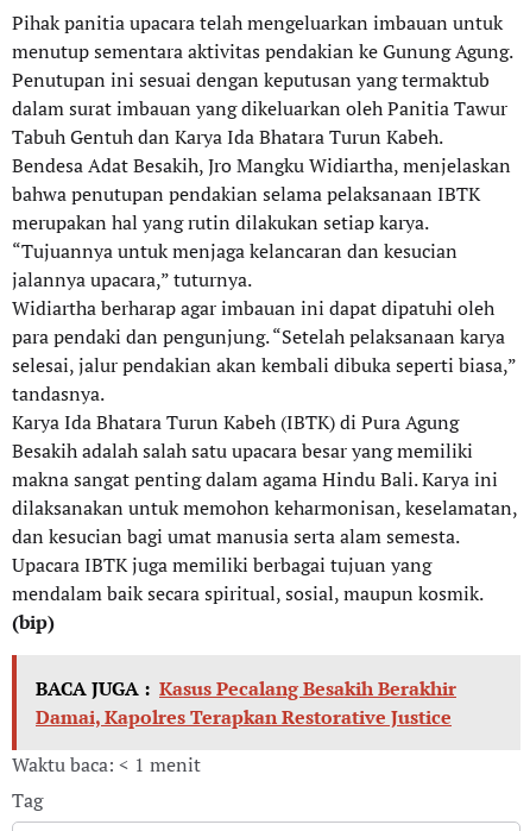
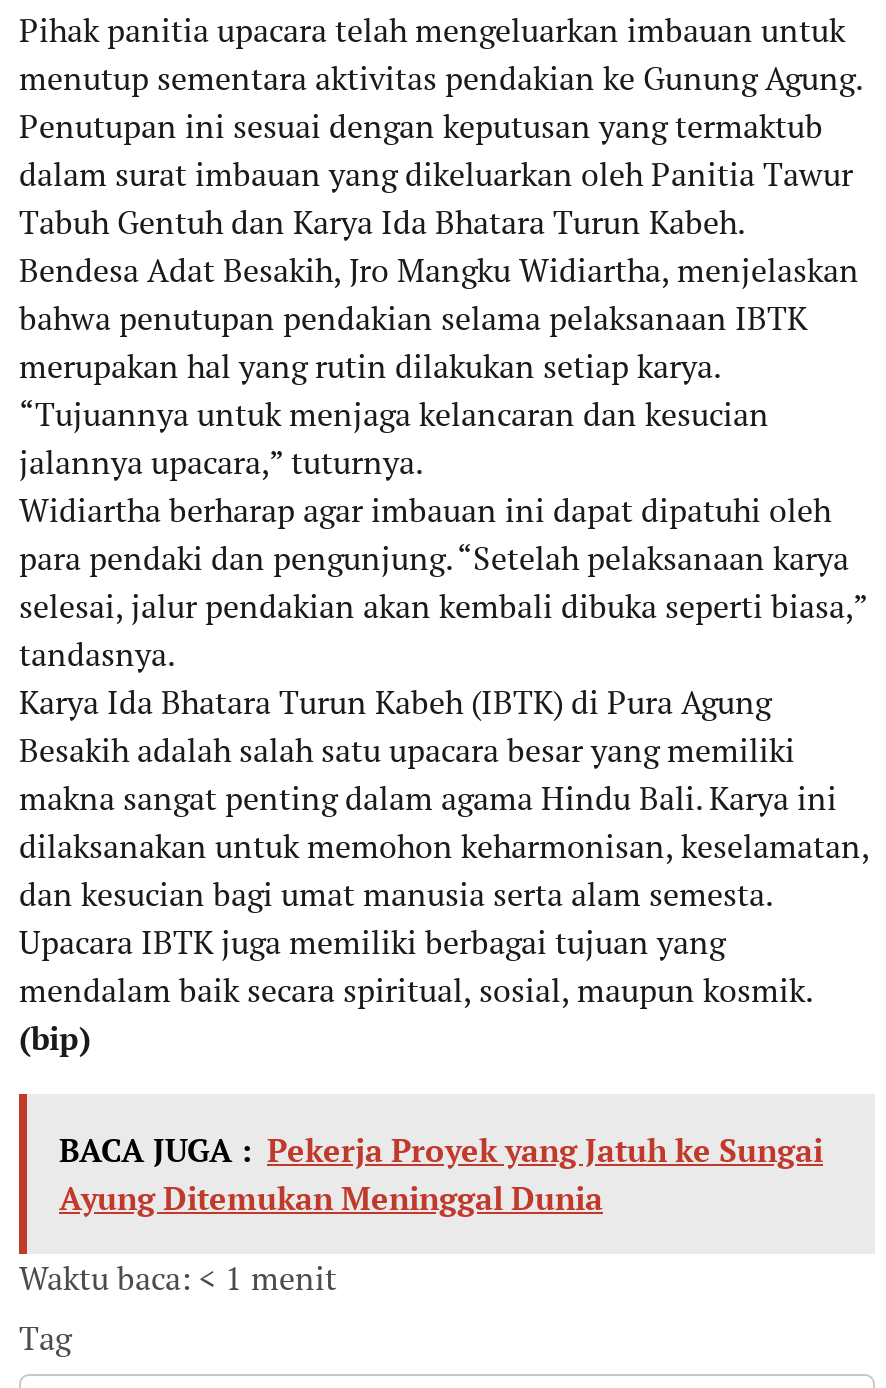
- BACA JUGA : Kasus Pecalang Besakih Berakhir
- Damai, Kapolres Terapkan Restorative Justice
+ BACA JUGA : Pekerja Proyek yang Jatuh ke Sungai
+ Ayung Ditemukan Meninggal Dunia
